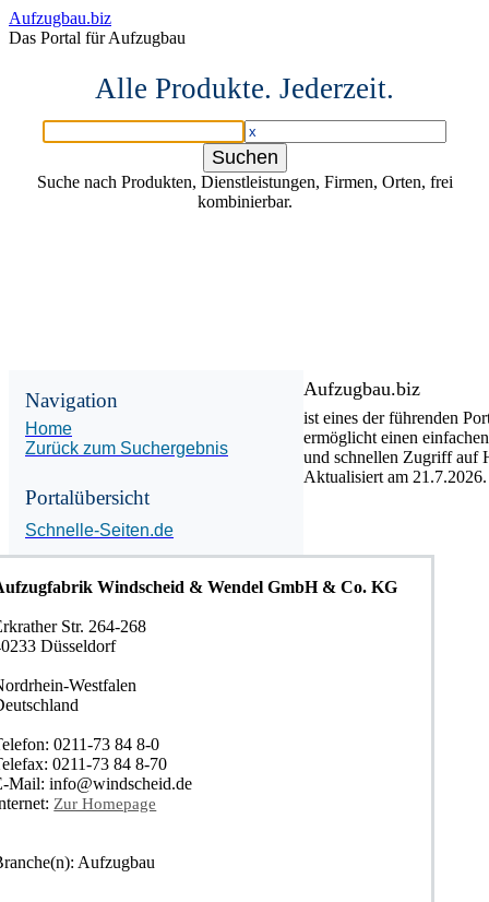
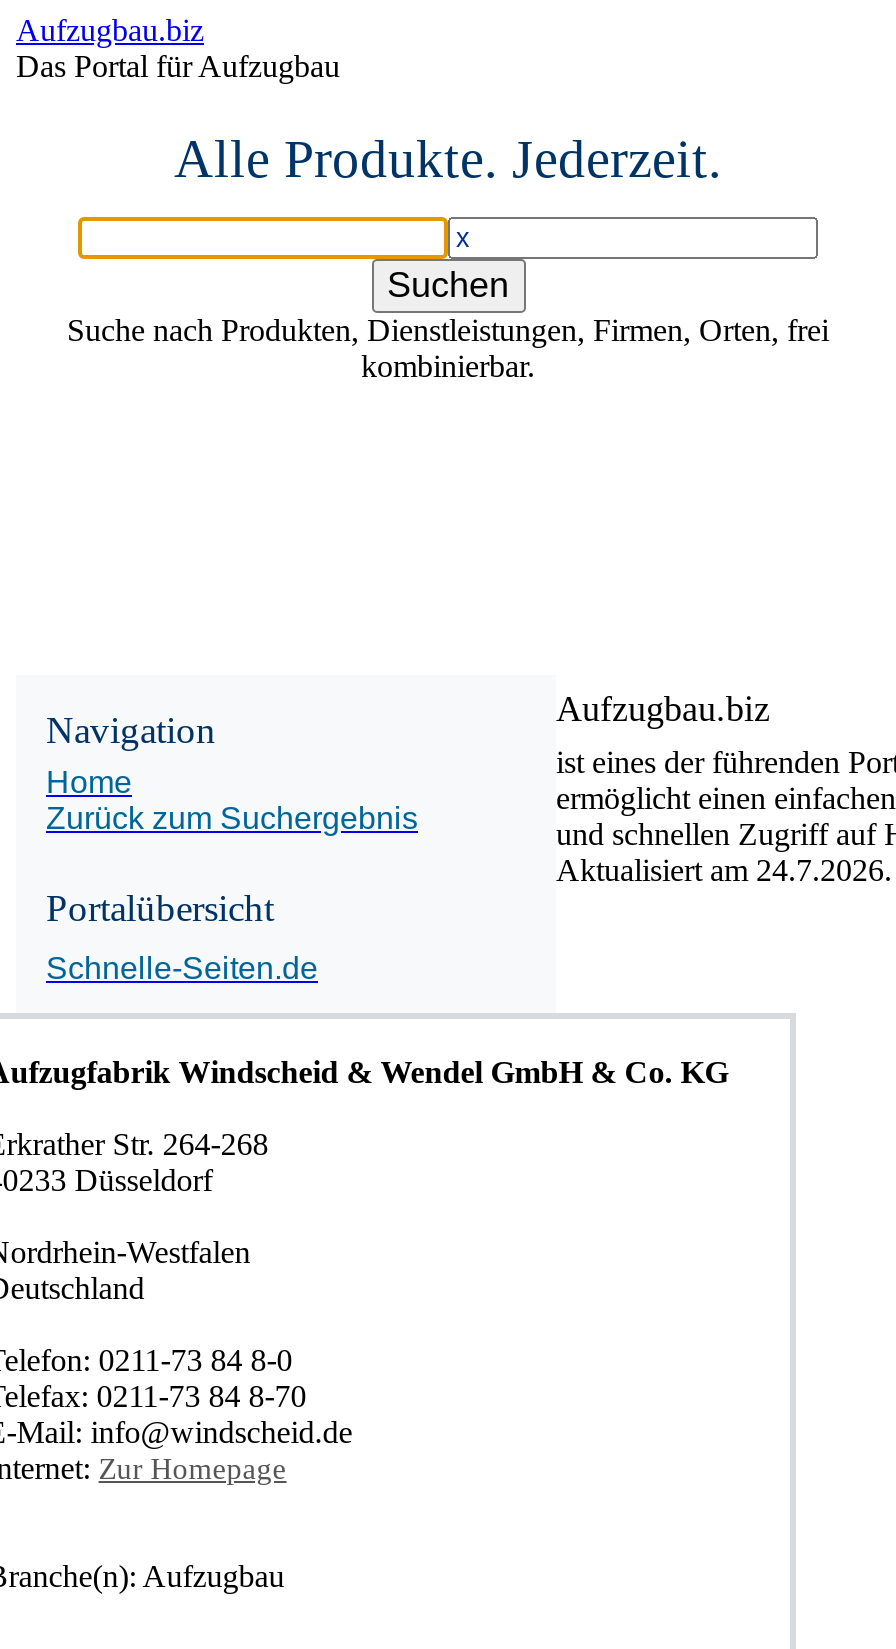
- Aktualisiert am 21.7.2026.
+ Aktualisiert am 24.7.2026.
